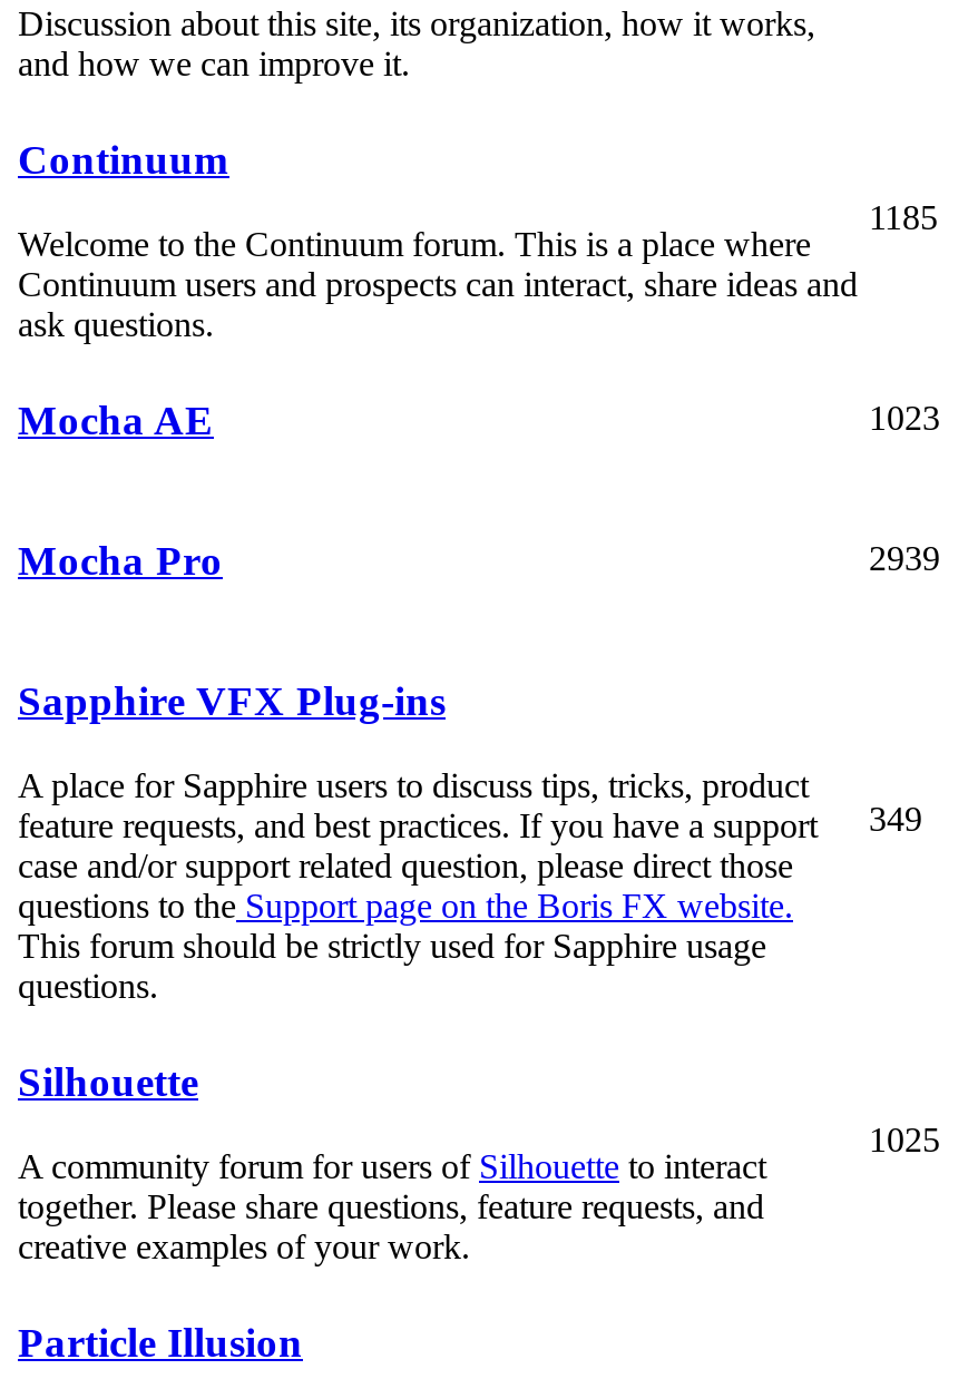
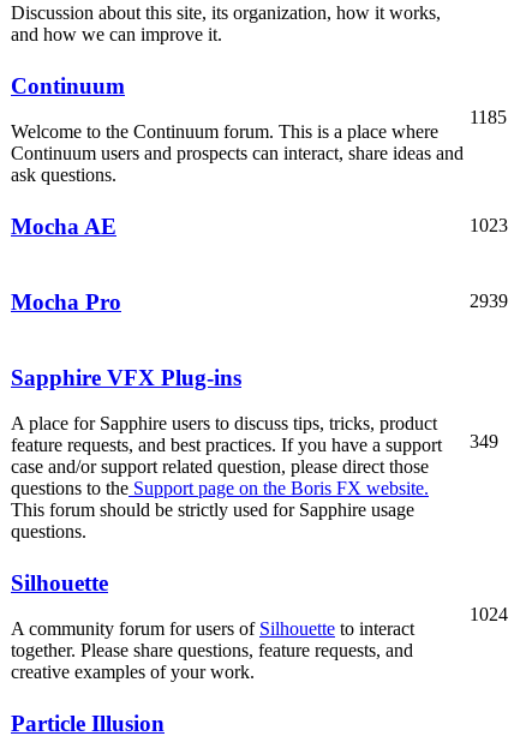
- 1025
+ 1024
